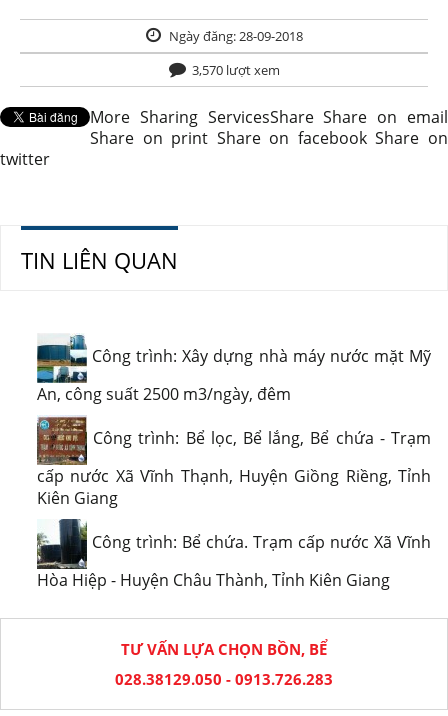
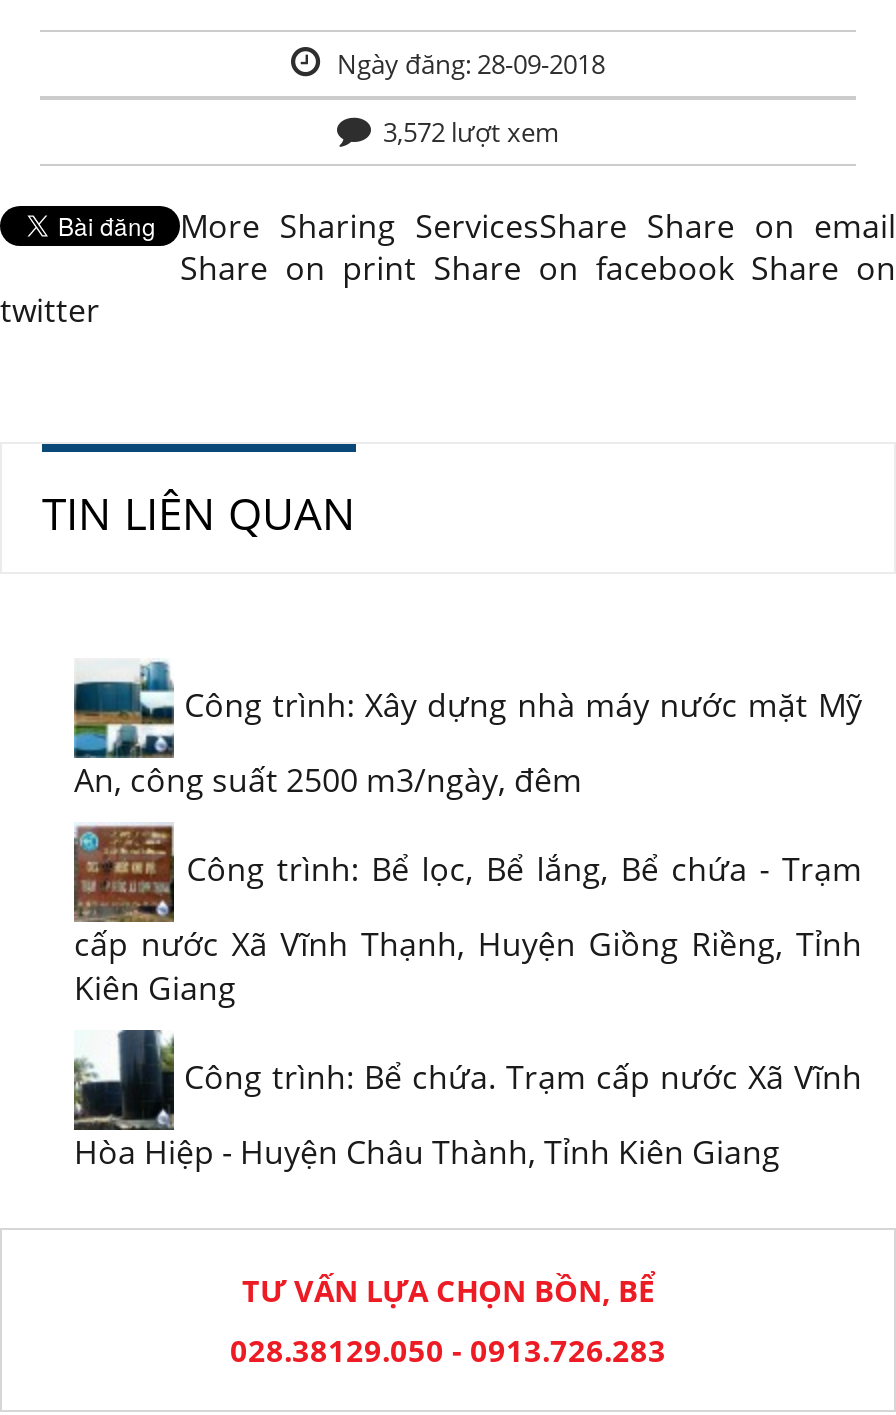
- 3,570 lượt xem
+ 3,572 lượt xem
